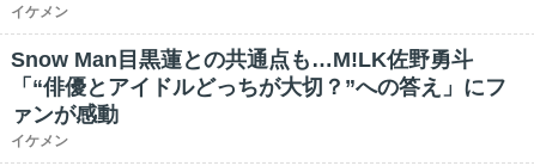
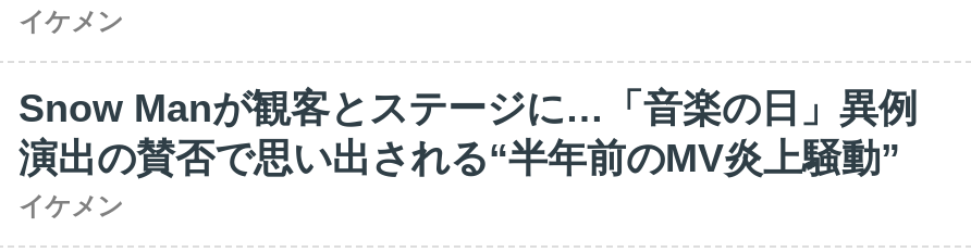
- Snow Man目黒蓮との共通点も…M!LK佐野勇斗
- 「“俳優とアイドルどっちが大切？”への答え」にフ
- ァンが感動
+ Snow Manが観客とステージに…「音楽の日」異例
+ 演出の賛否で思い出される“半年前のMV炎上騒動”
